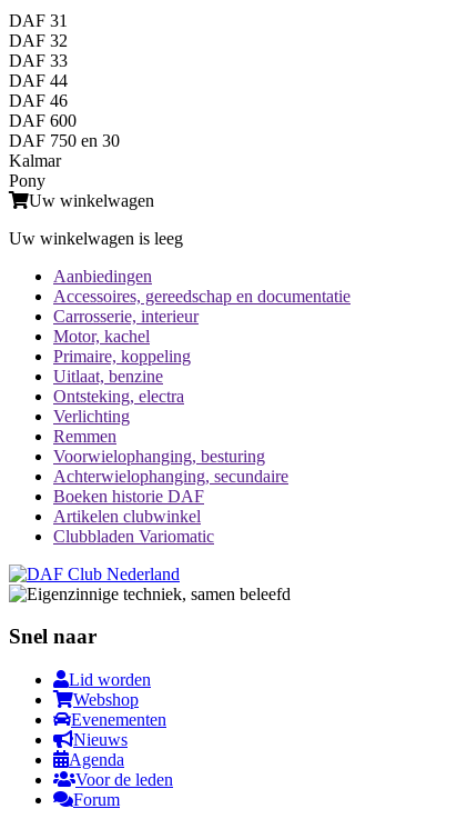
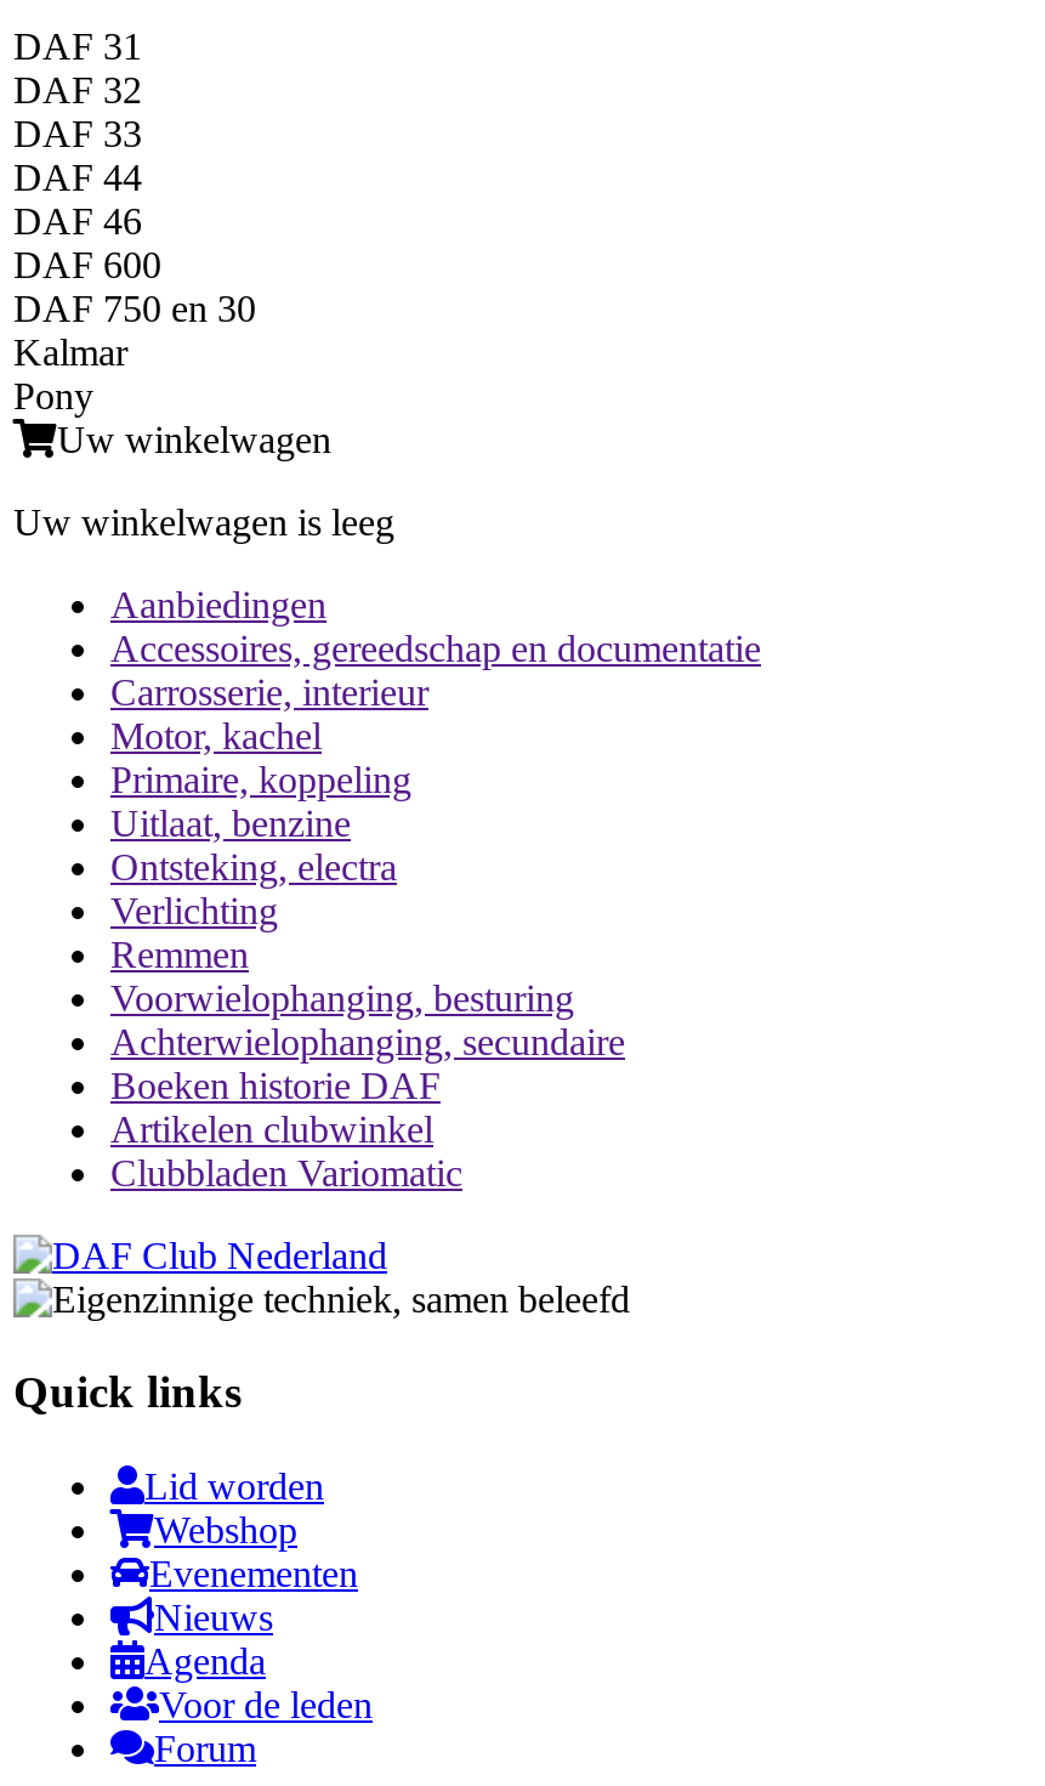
- Snel naar
+ Quick links
